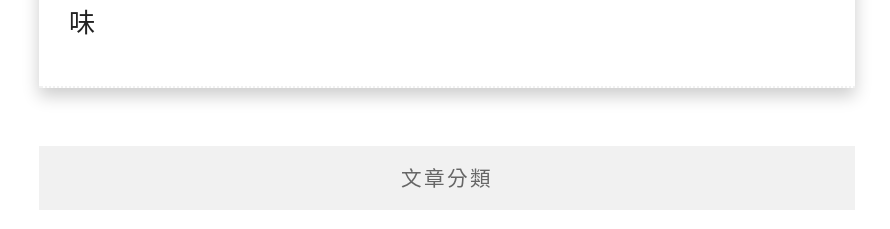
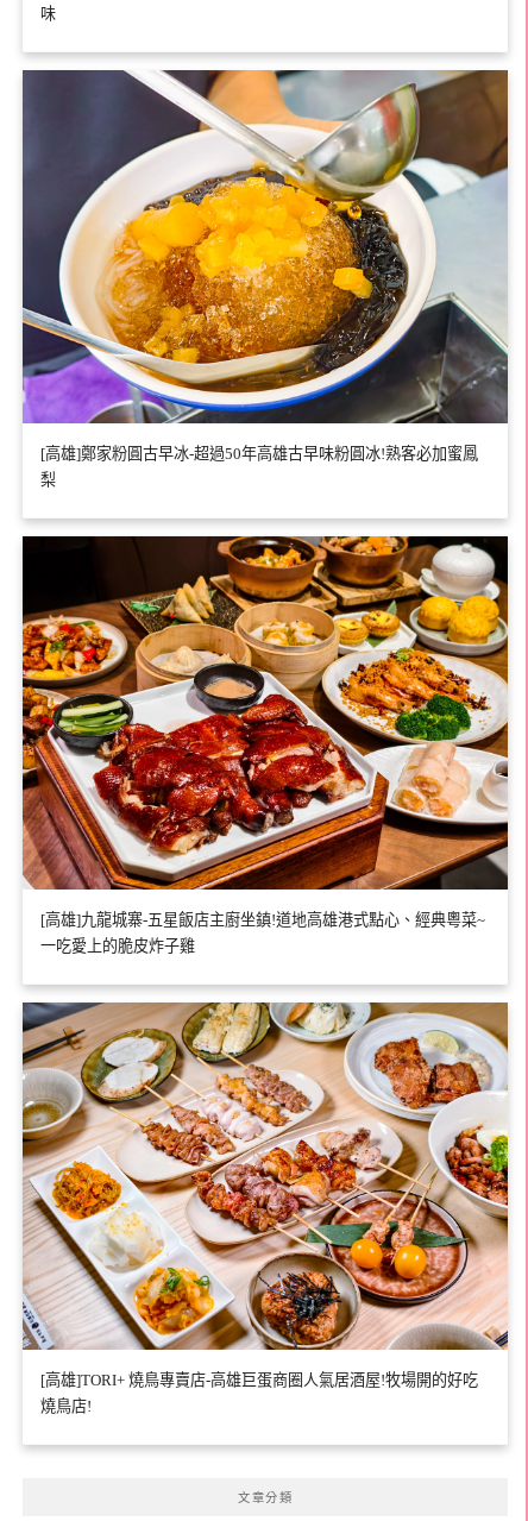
+ [image]
+ [高雄]鄭家粉圓古早冰-超過50年高雄古早味粉圓冰!熟客必加蜜鳳
+ 梨

+ [image]
+ [高雄]九龍城寨-五星飯店主廚坐鎮!道地高雄港式點心、經典粵菜~
+ 一吃愛上的脆皮炸子雞

+ [image]
+ [高雄]TORI+ 燒鳥專賣店-高雄巨蛋商圈人氣居酒屋!牧場開的好吃
+ 燒鳥店!
